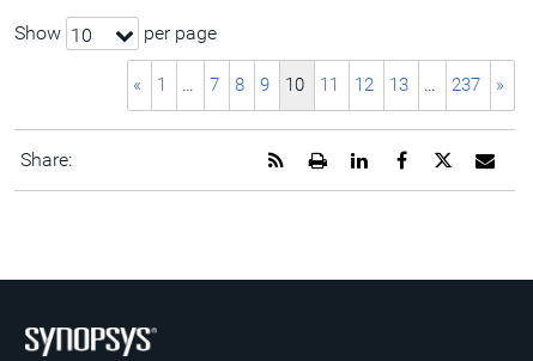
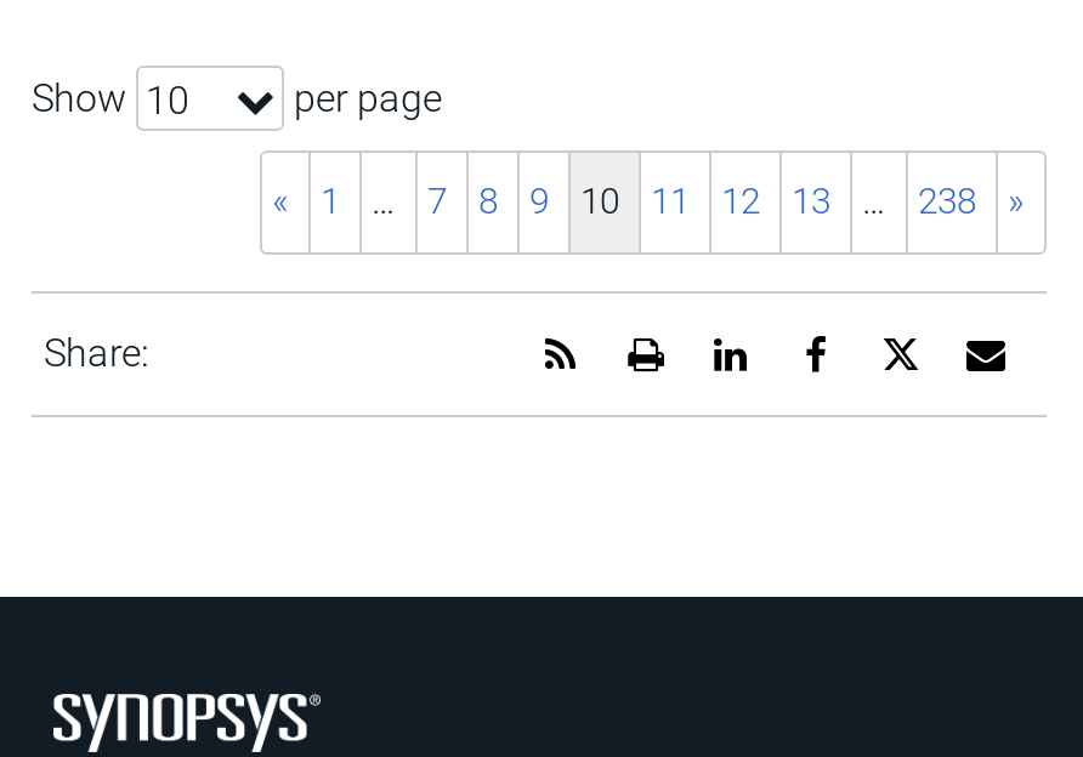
- 237
+ 238
